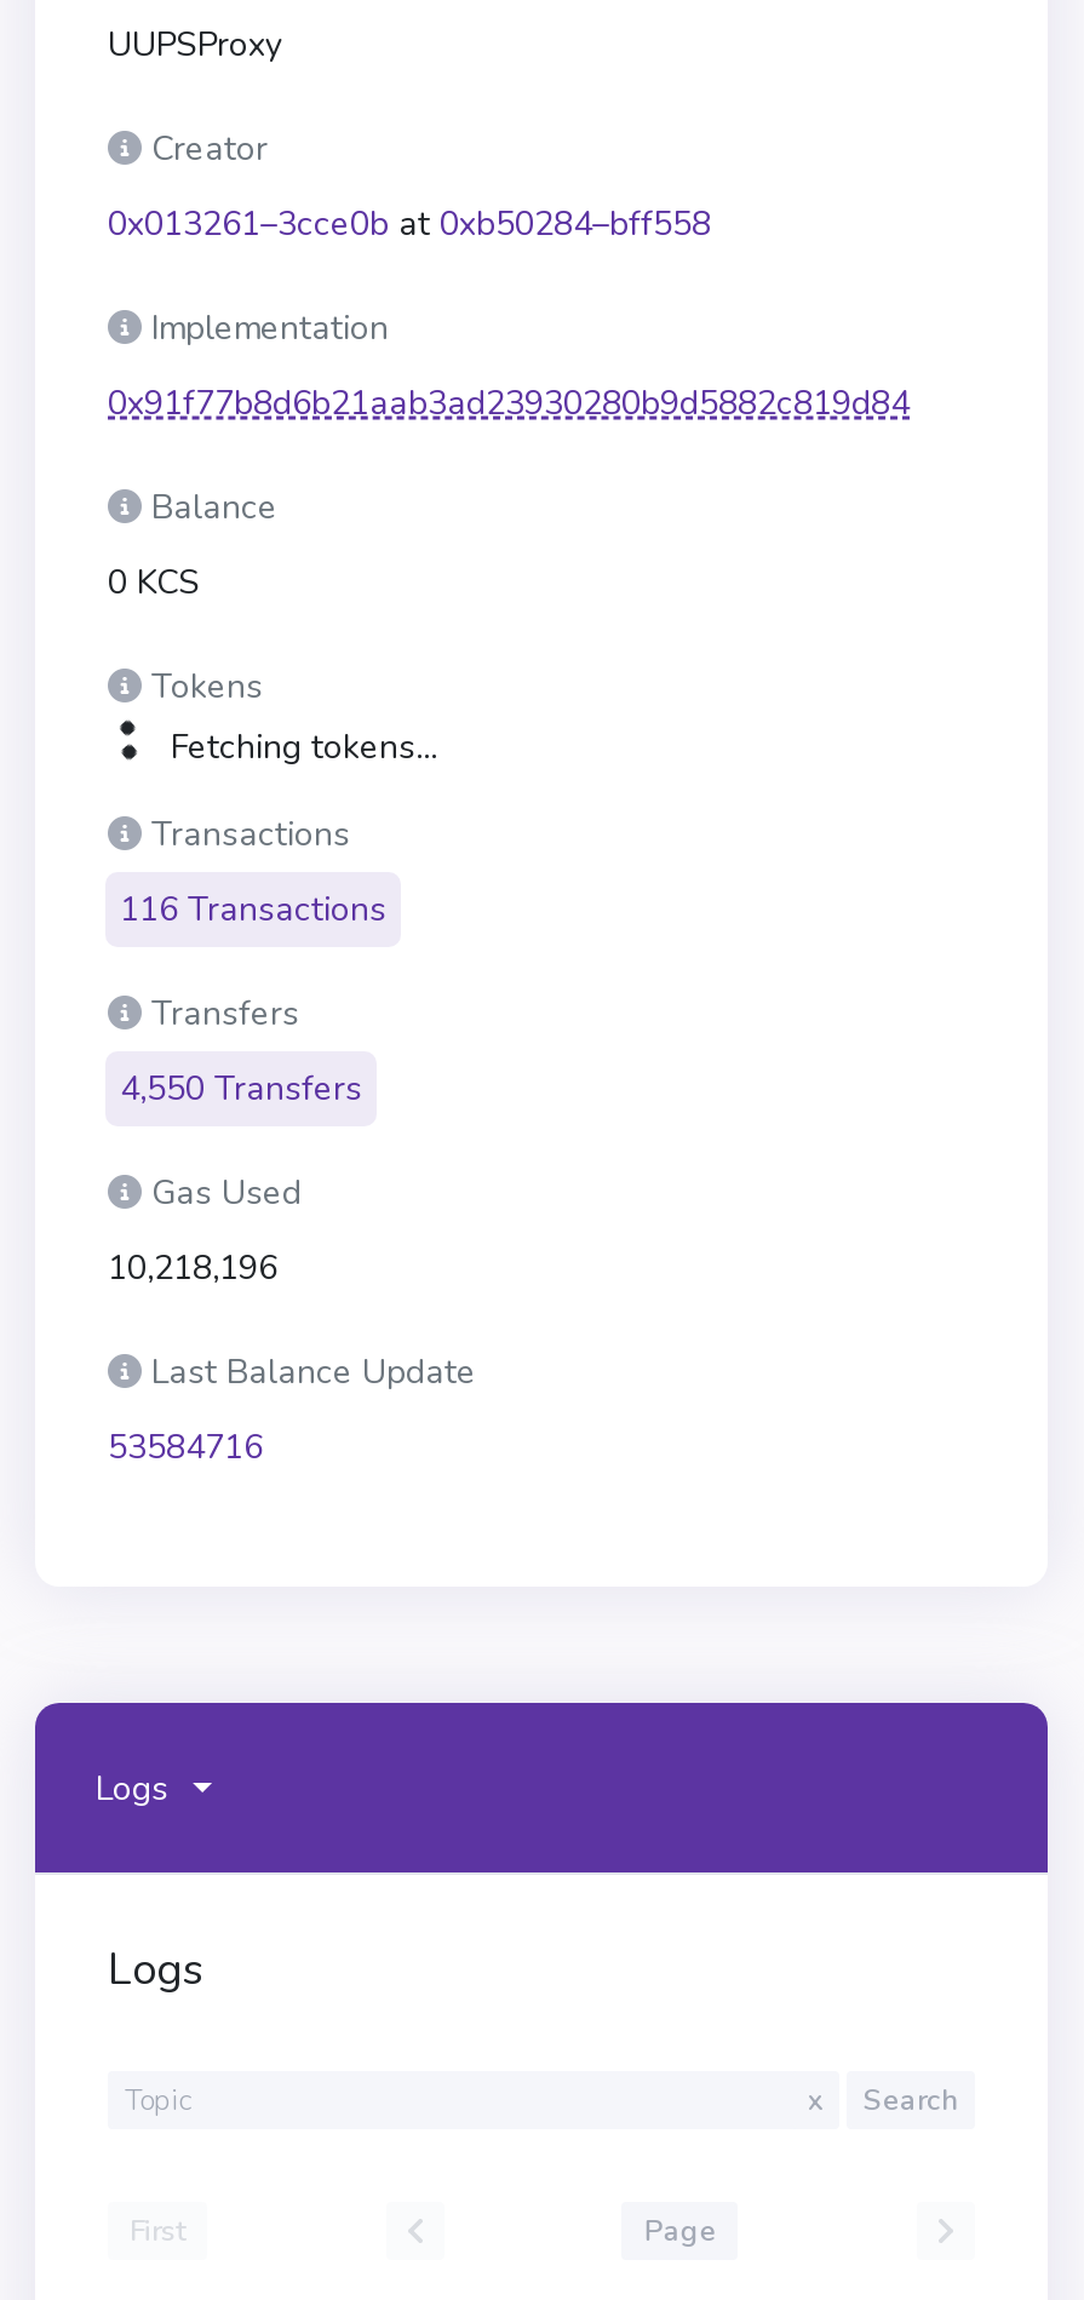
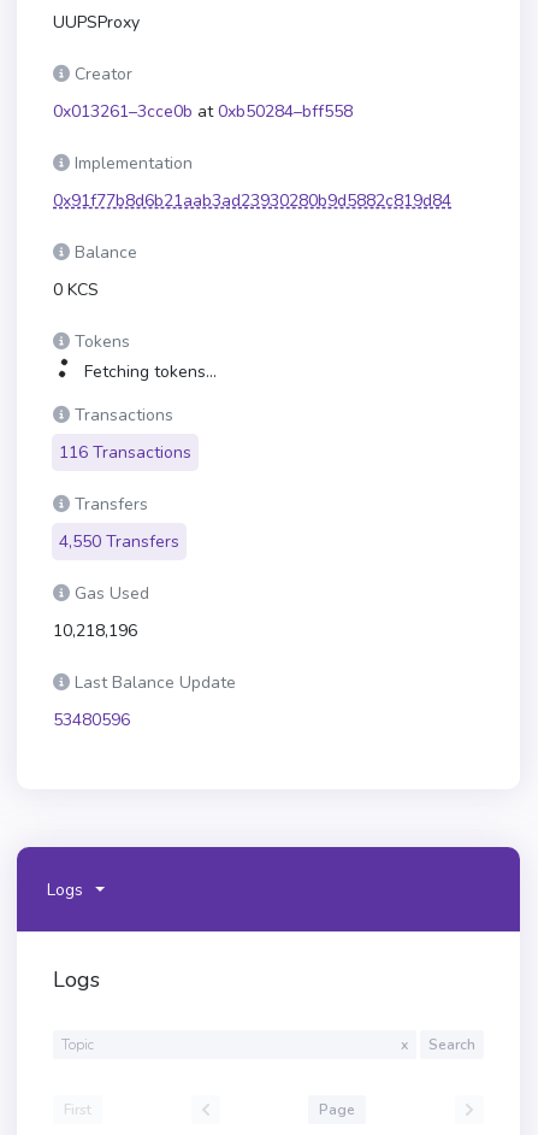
- 53584716
+ 53480596
